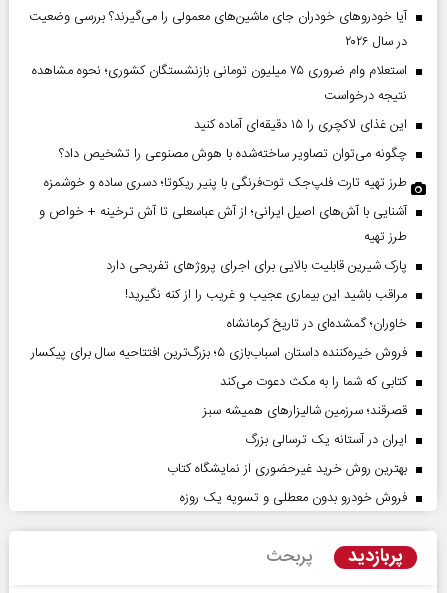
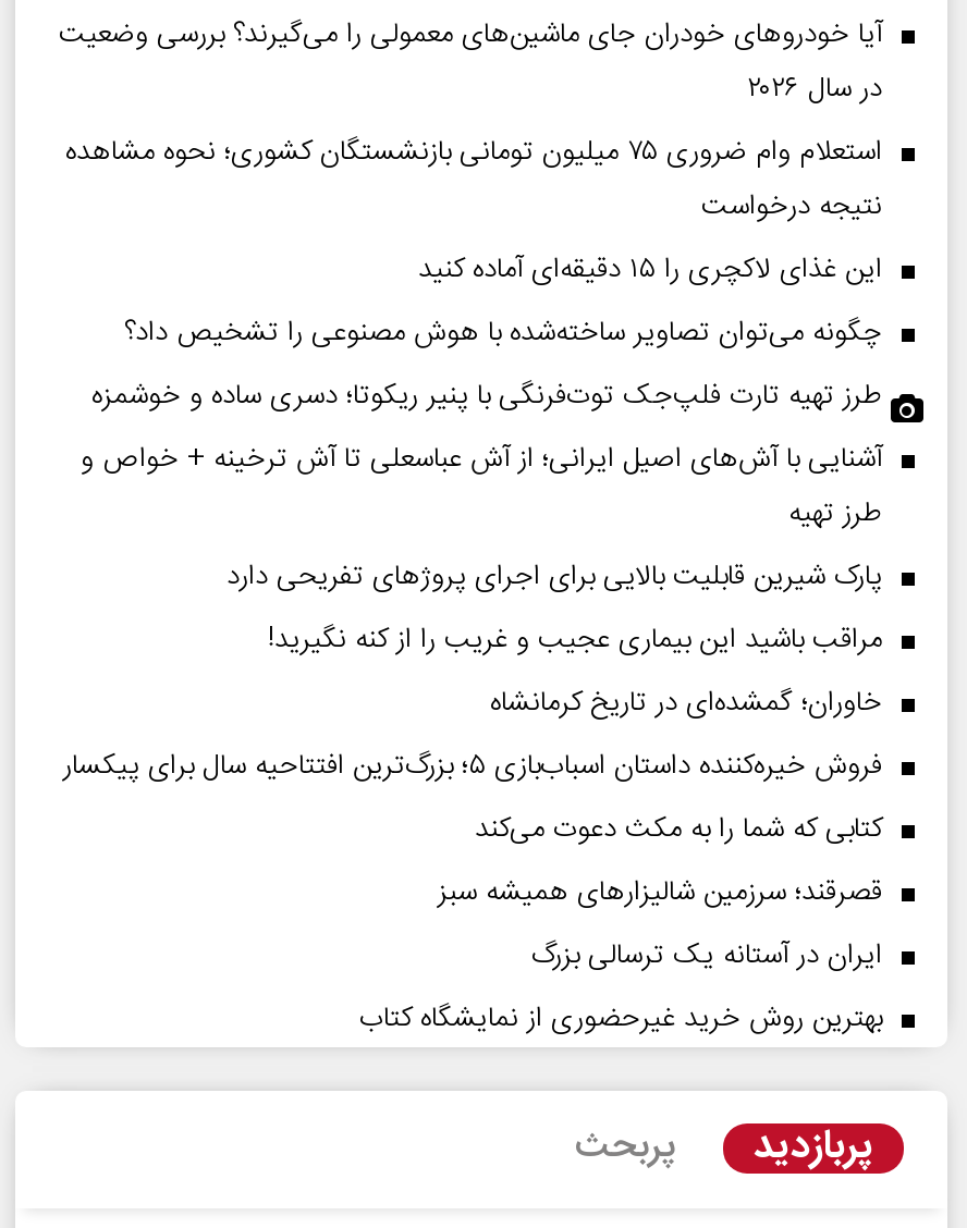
- فروش خودرو بدون معطلی و تسویه یک روزه
